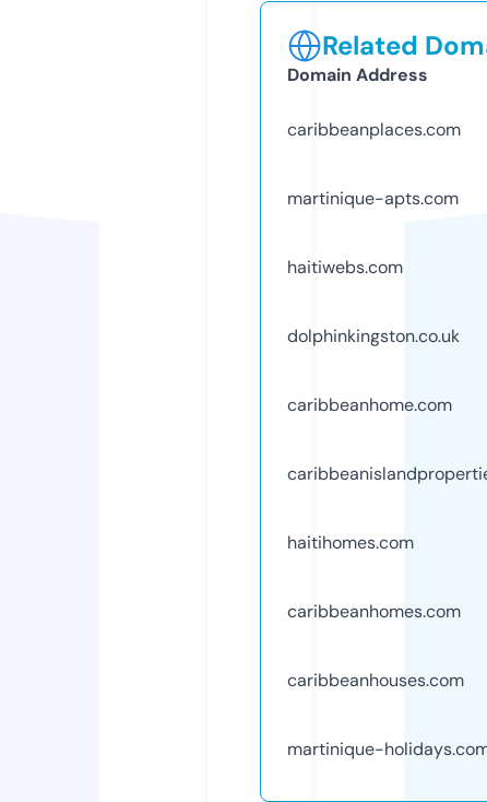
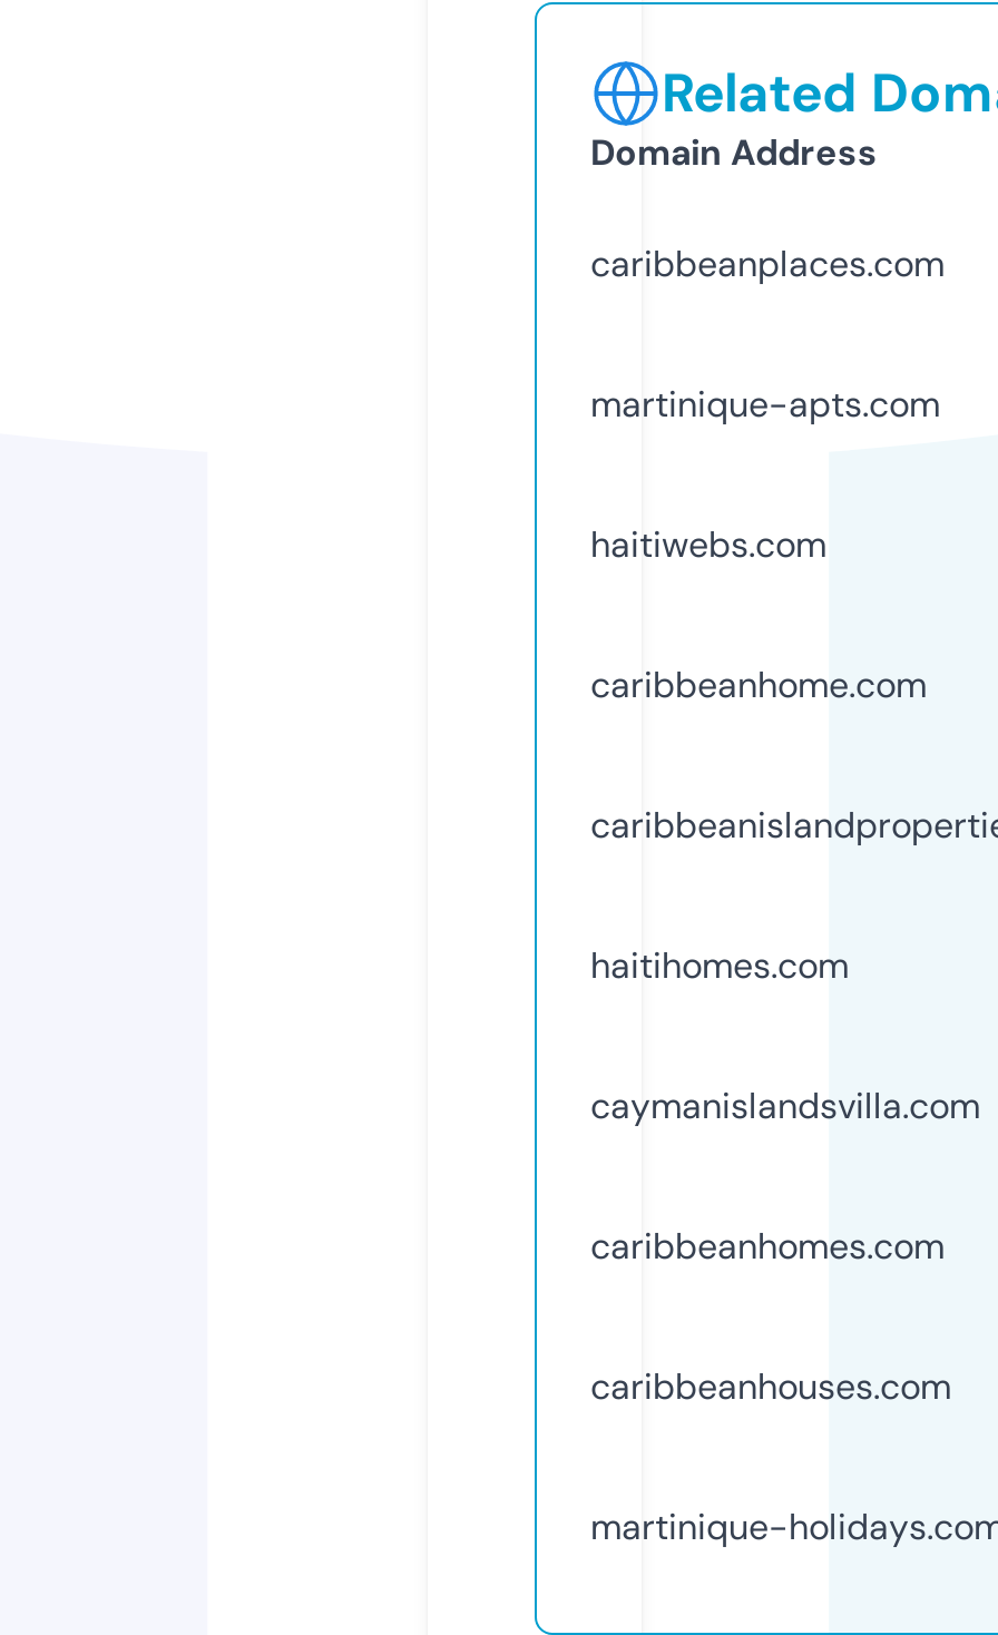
- dolphinkingston.co.uk

moved up: caribbeanhome.com | haitihomes.com

+ caymanislandsvilla.com
